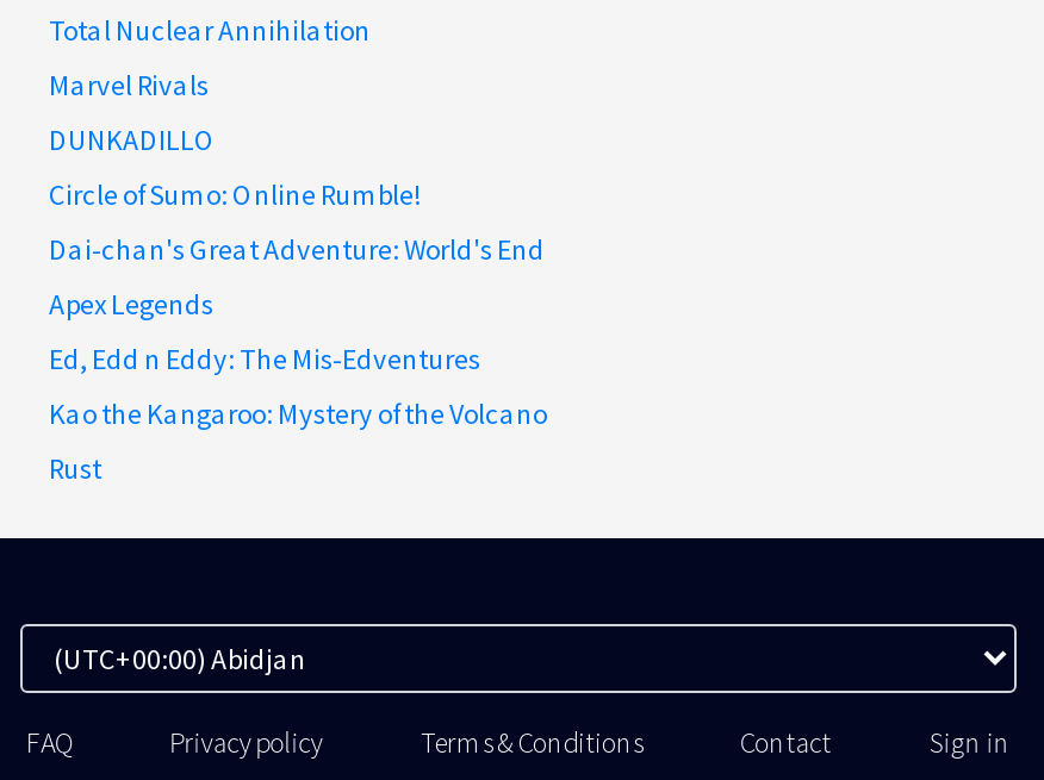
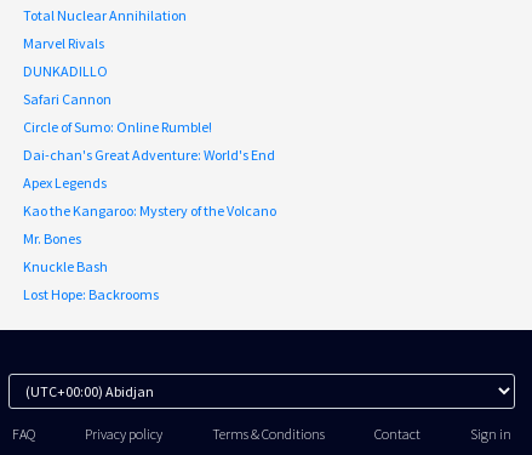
+ Safari Cannon

- Ed, Edd n Eddy: The Mis-Edventures

- Rust
+ Mr. Bones
+ Knuckle Bash
+ Lost Hope: Backrooms
